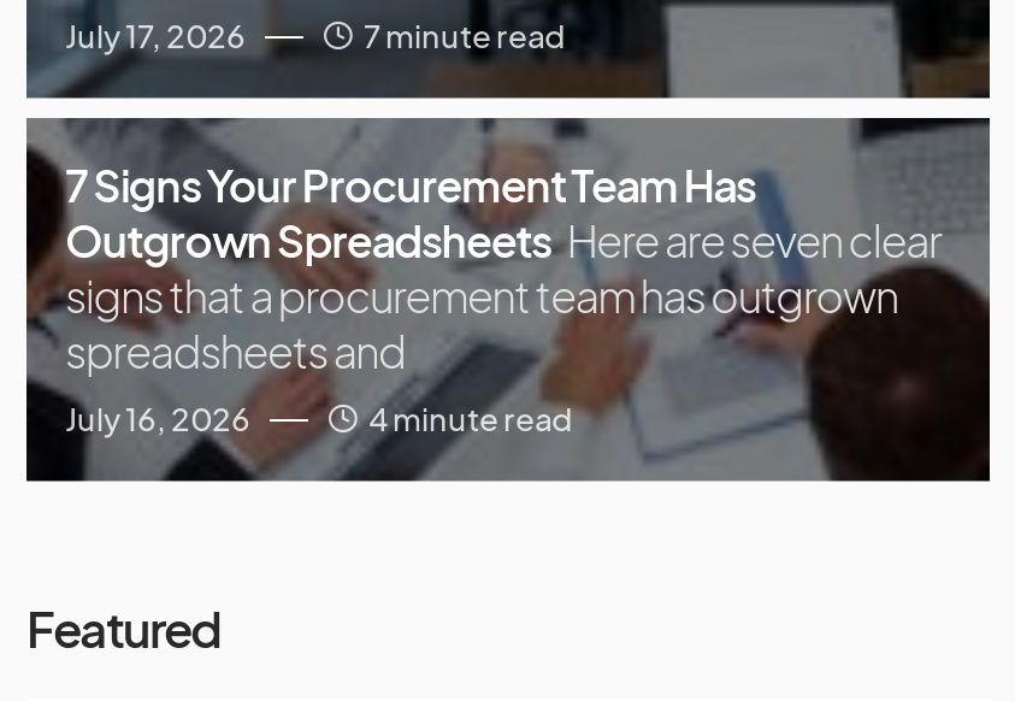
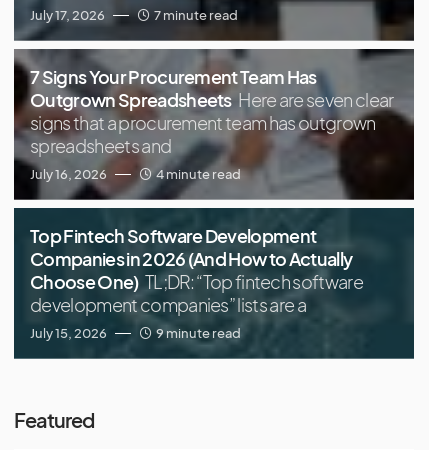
+ [image]
+ Top Fintech Software Development
+ Companies in 2026 (And How to Actually
+ Choose One) TL;DR: “Top fintech software
+ development companies” lists are a
+ July 15, 2026
+ 9 minute read
